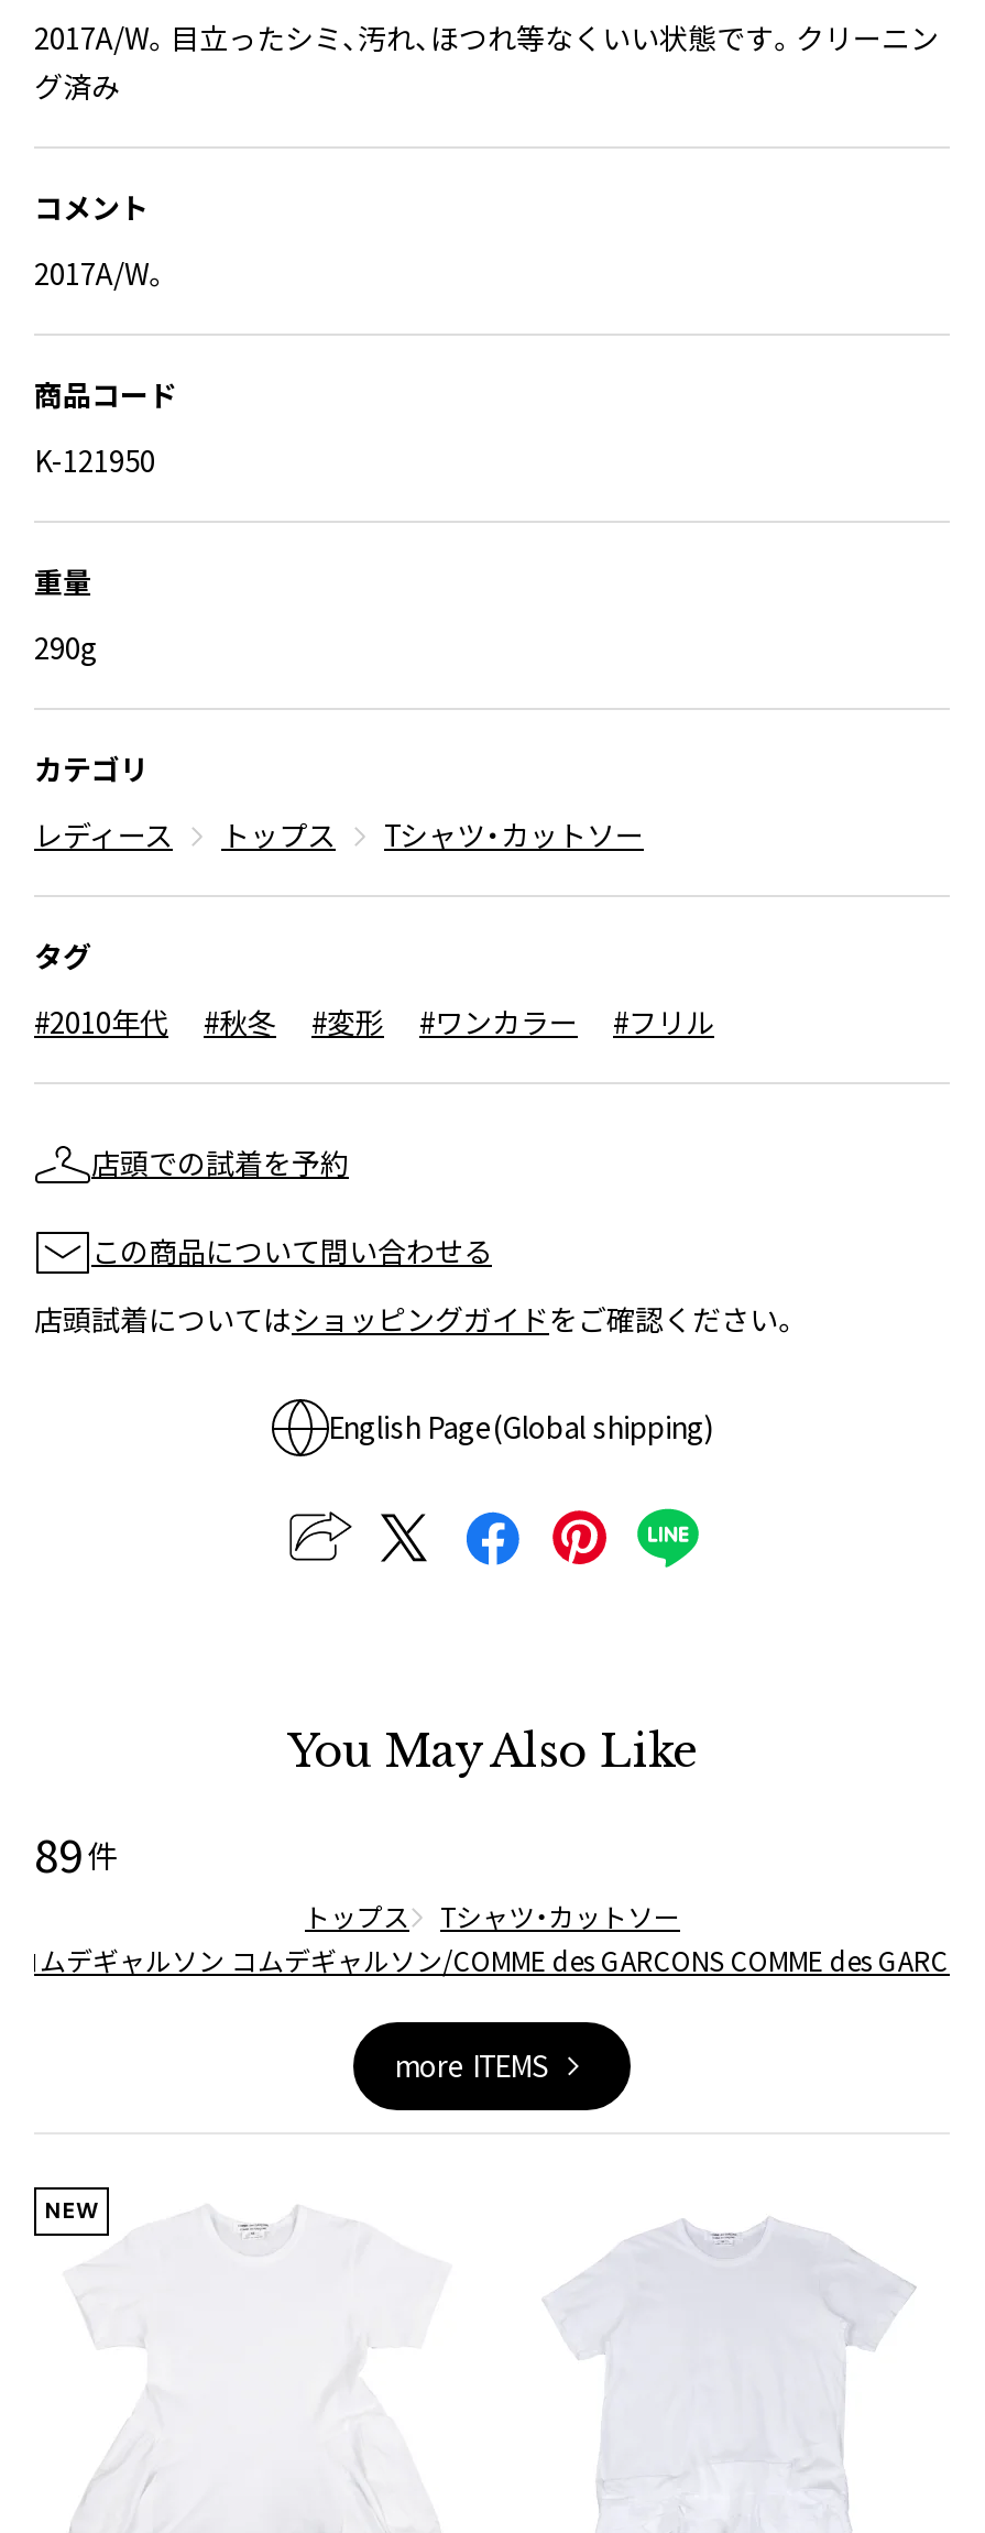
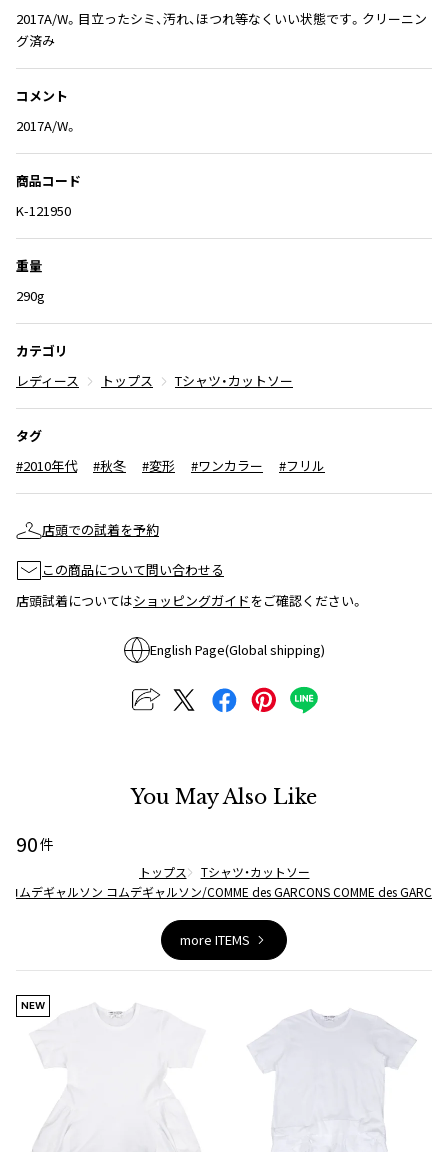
- 89 件
+ 90 件
